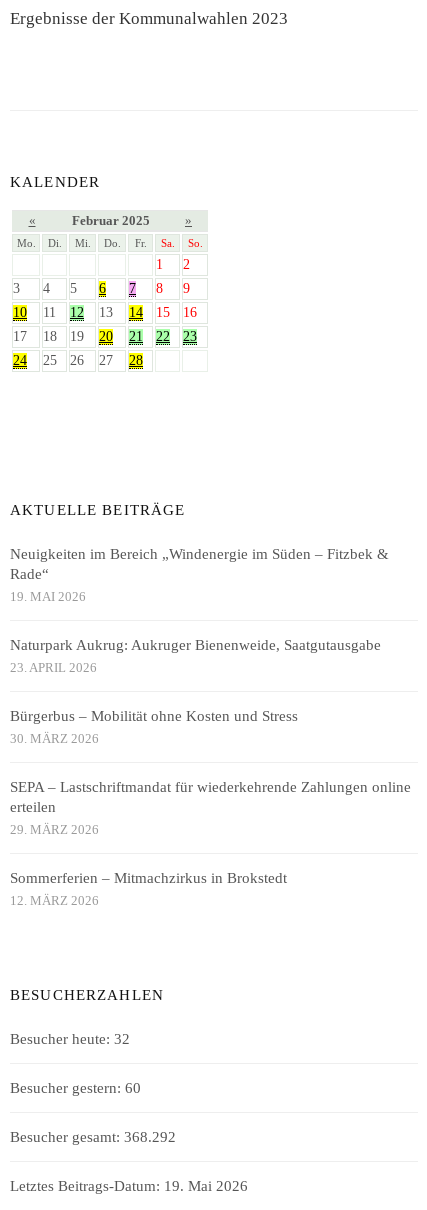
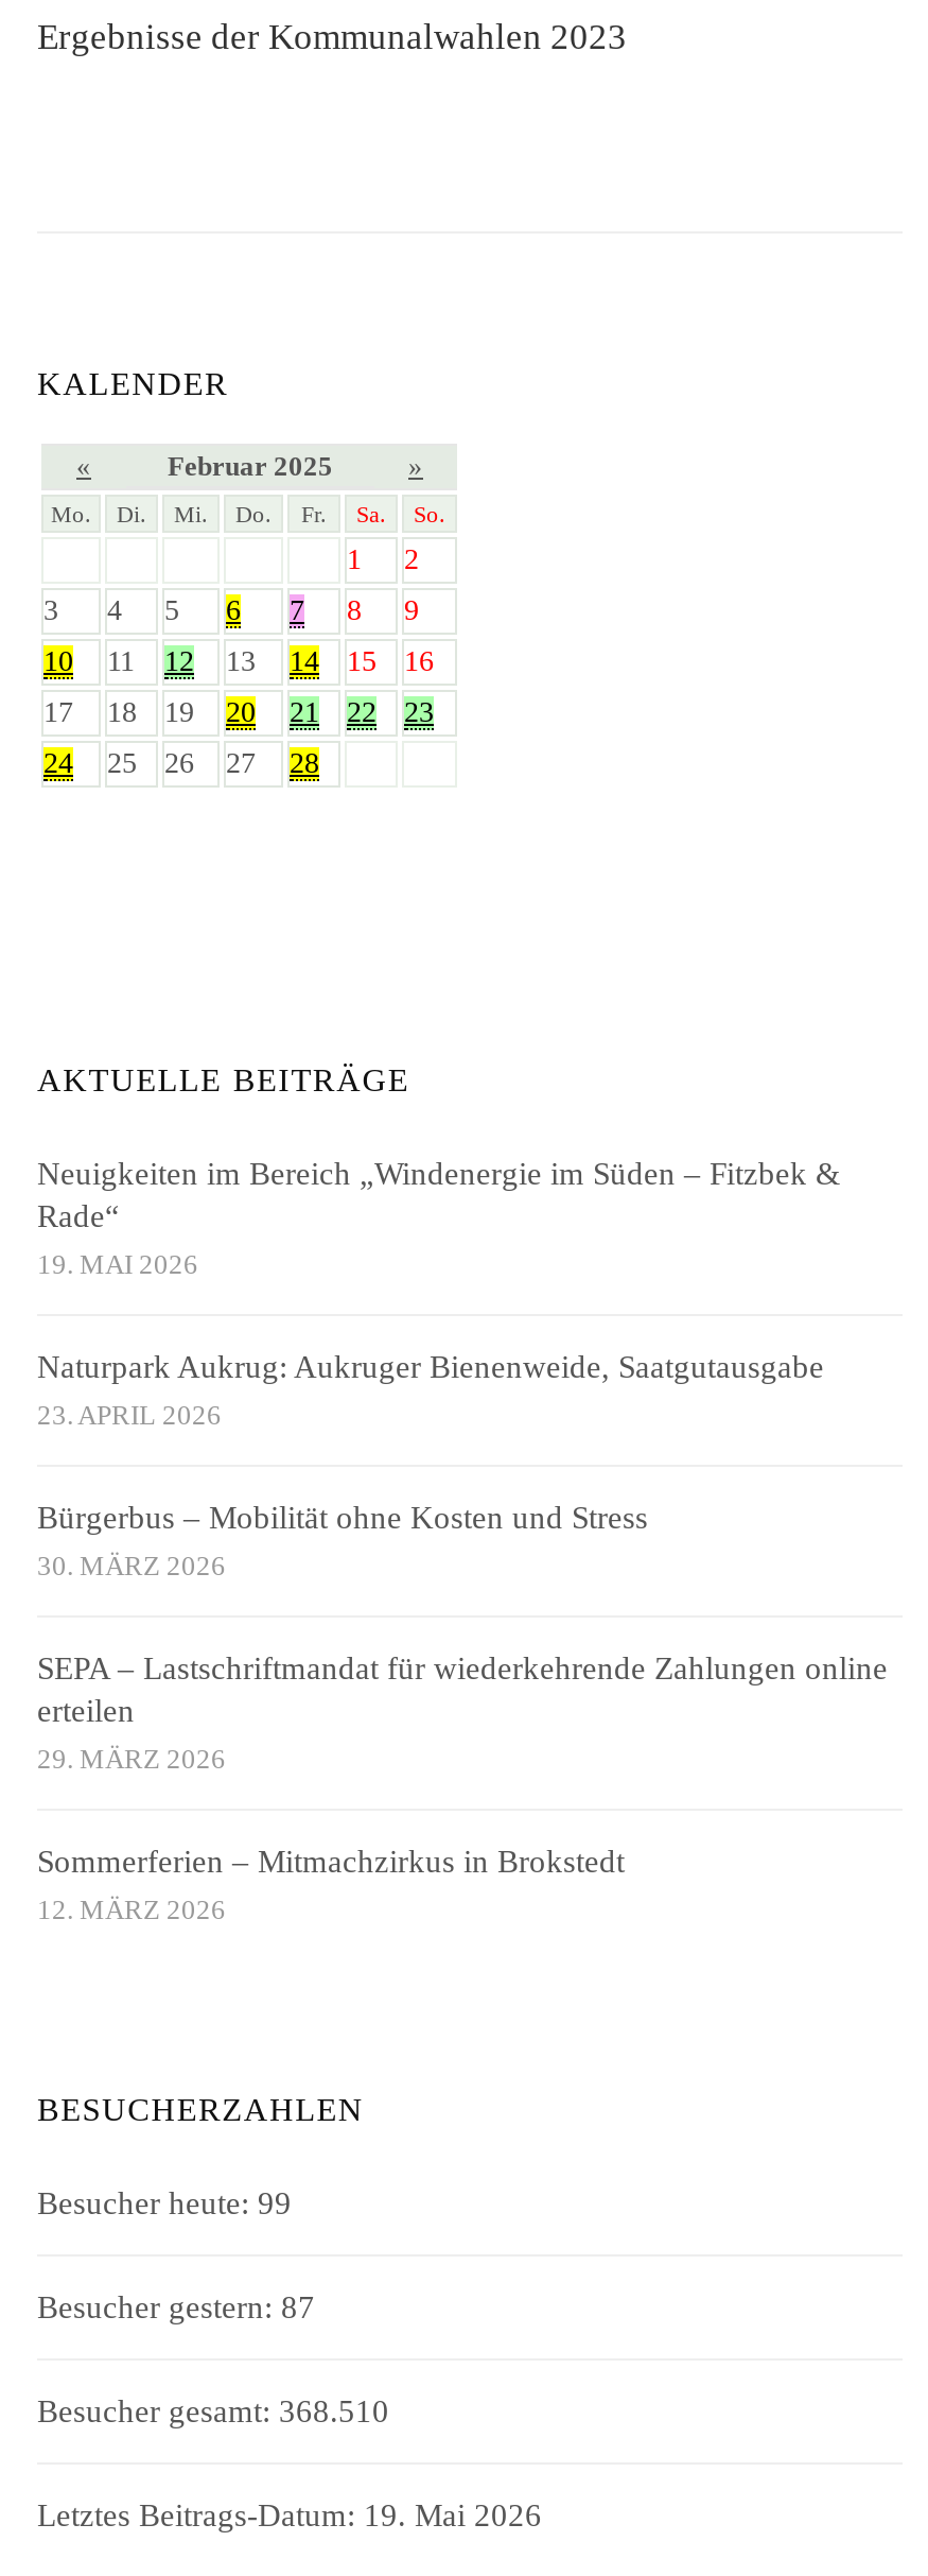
- Besucher heute: 32
+ Besucher heute: 99

- Besucher gestern: 60
+ Besucher gestern: 87

- Besucher gesamt: 368.292
+ Besucher gesamt: 368.510
